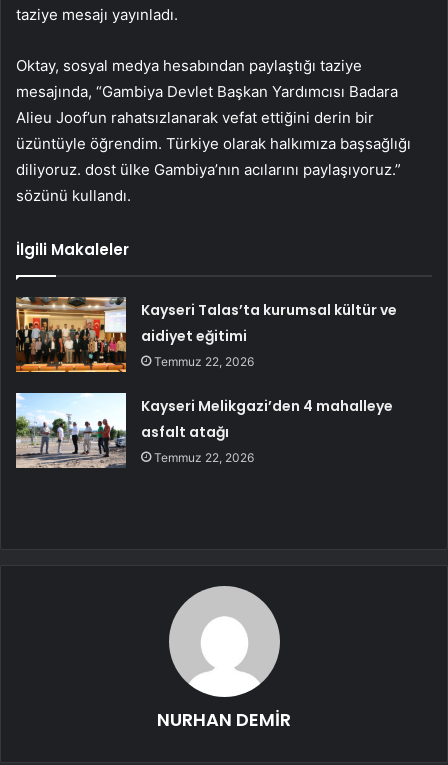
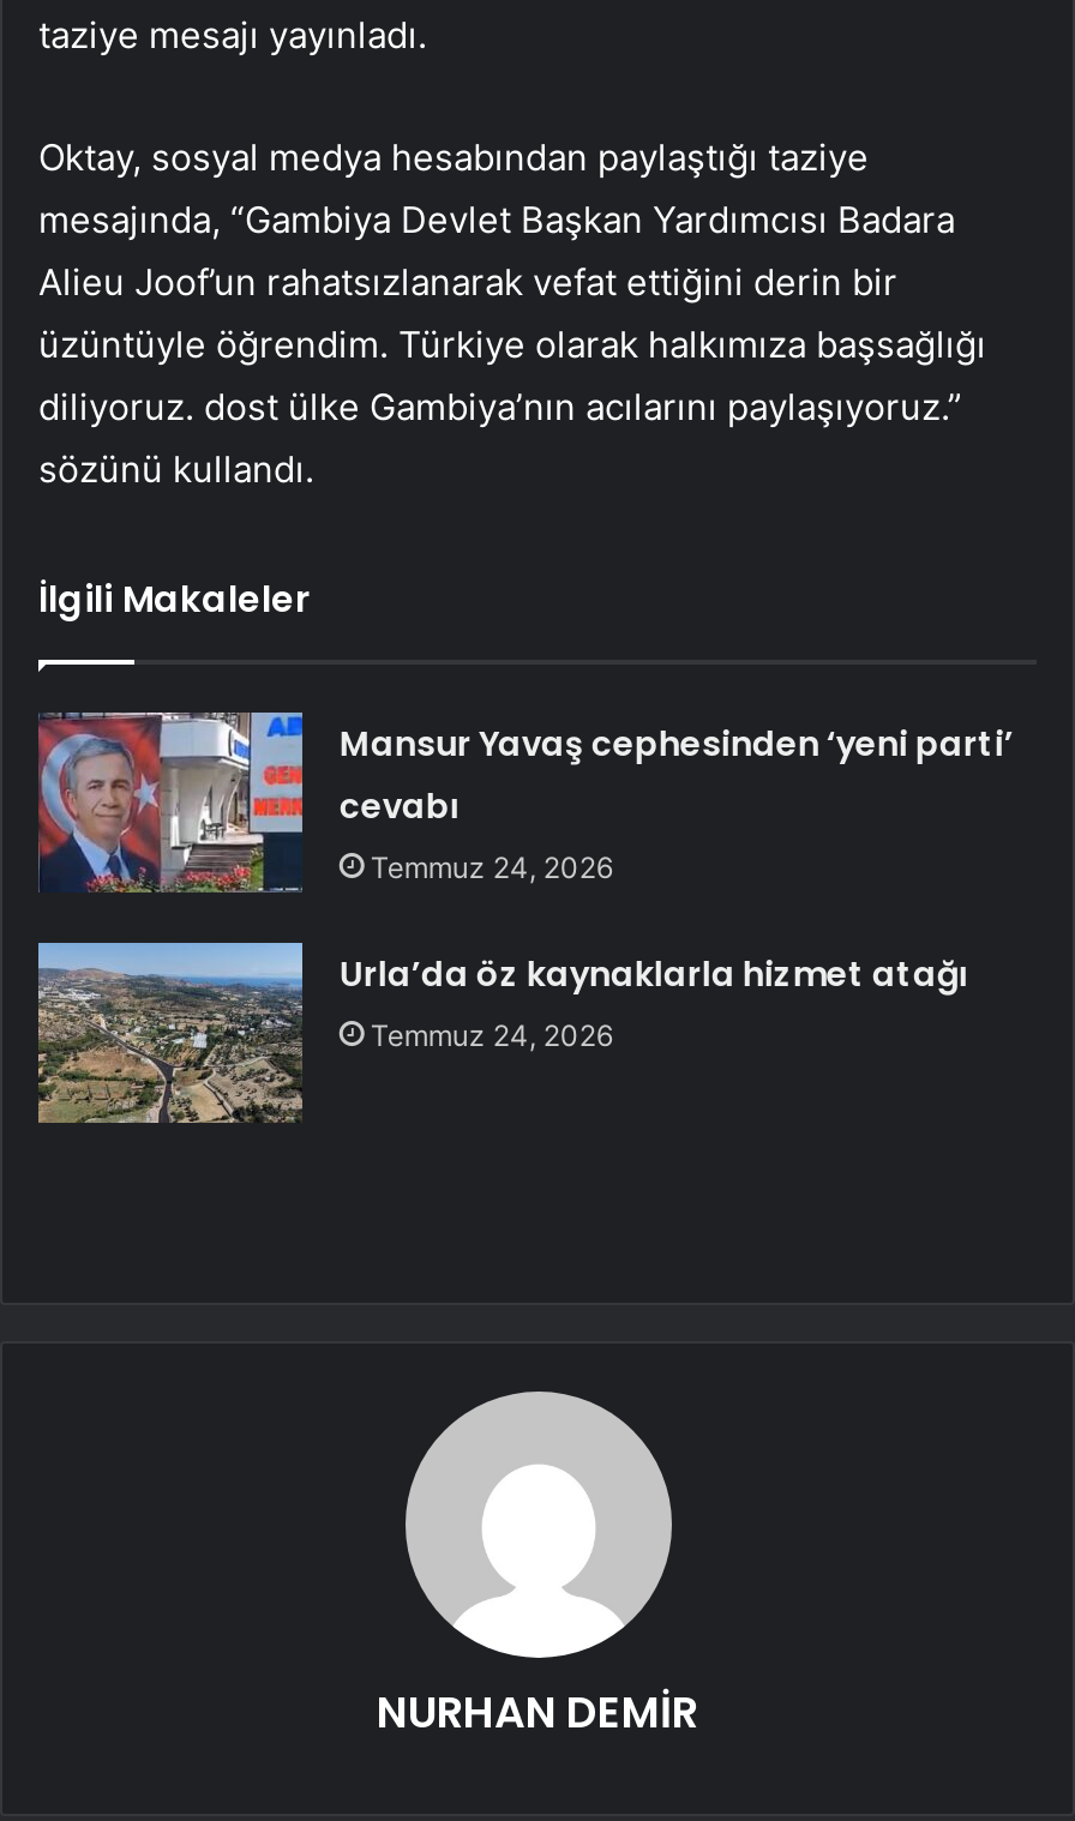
- [image]
- Kayseri Talas’ta kurumsal kültür ve
- aidiyet eğitimi
- Temmuz 22, 2026
+ [image]
+ Mansur Yavaş cephesinden ‘yeni parti’
+ cevabı
+ Temmuz 24, 2026

- [image]
- Kayseri Melikgazi’den 4 mahalleye
- asfalt atağı
- Temmuz 22, 2026
+ [image]
+ Urla’da öz kaynaklarla hizmet atağı
+ Temmuz 24, 2026
